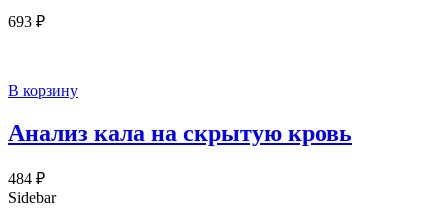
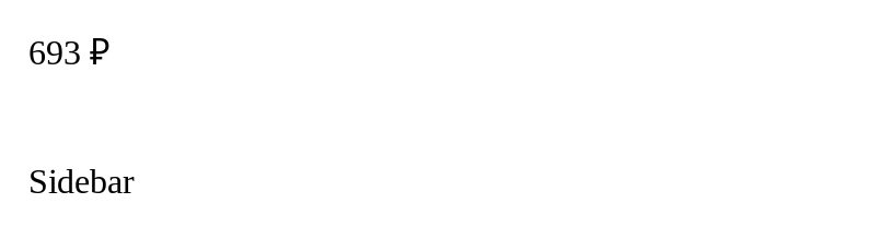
- В корзину
- Анализ кала на скрытую кровь
- 484 ₽
